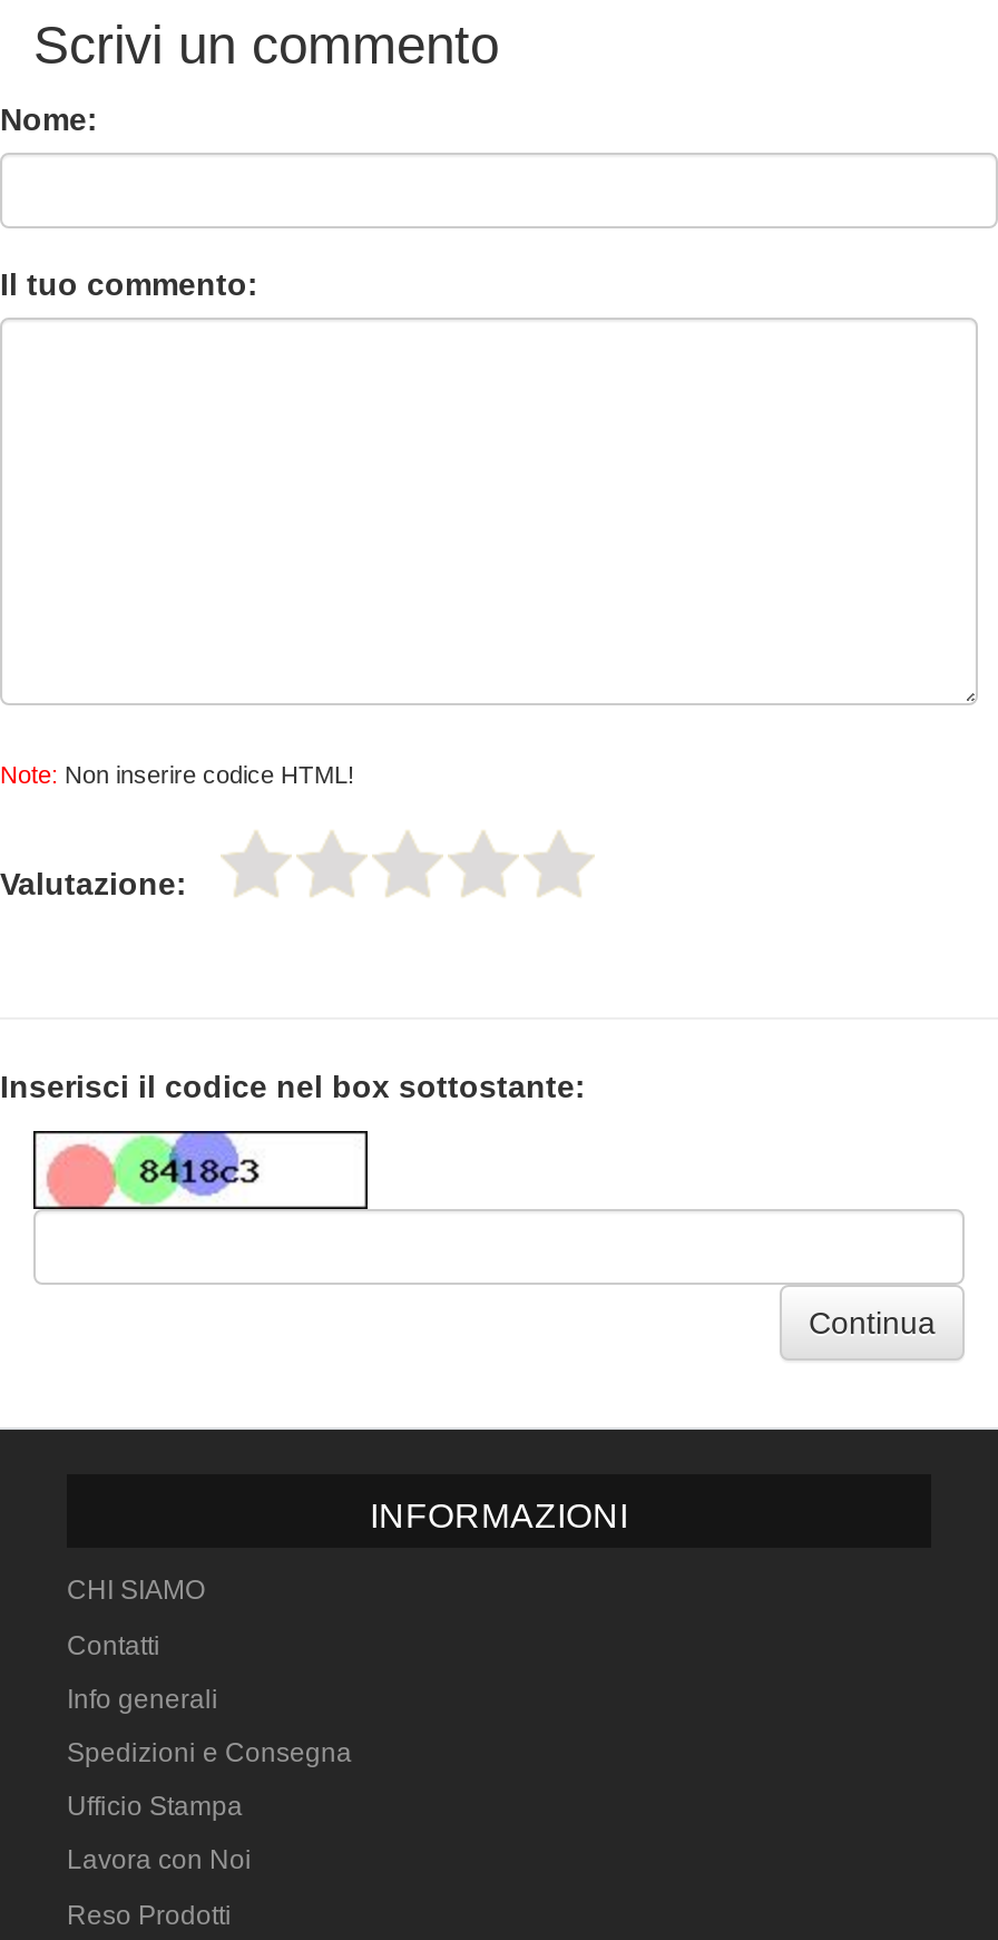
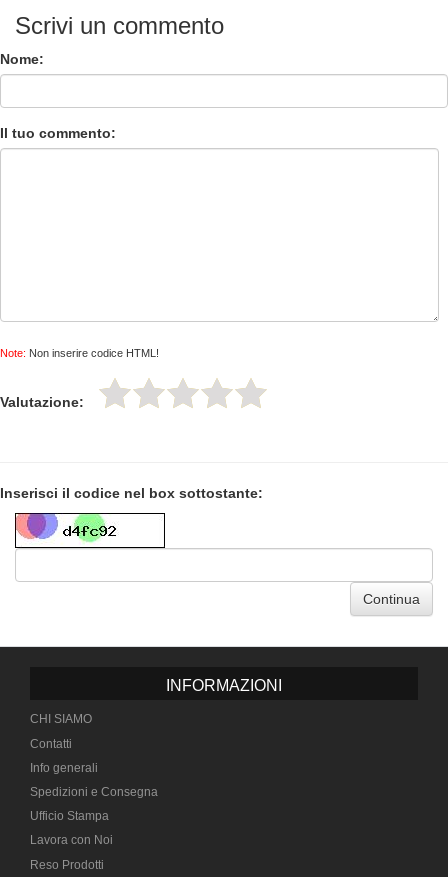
- [image]
+ [image]
